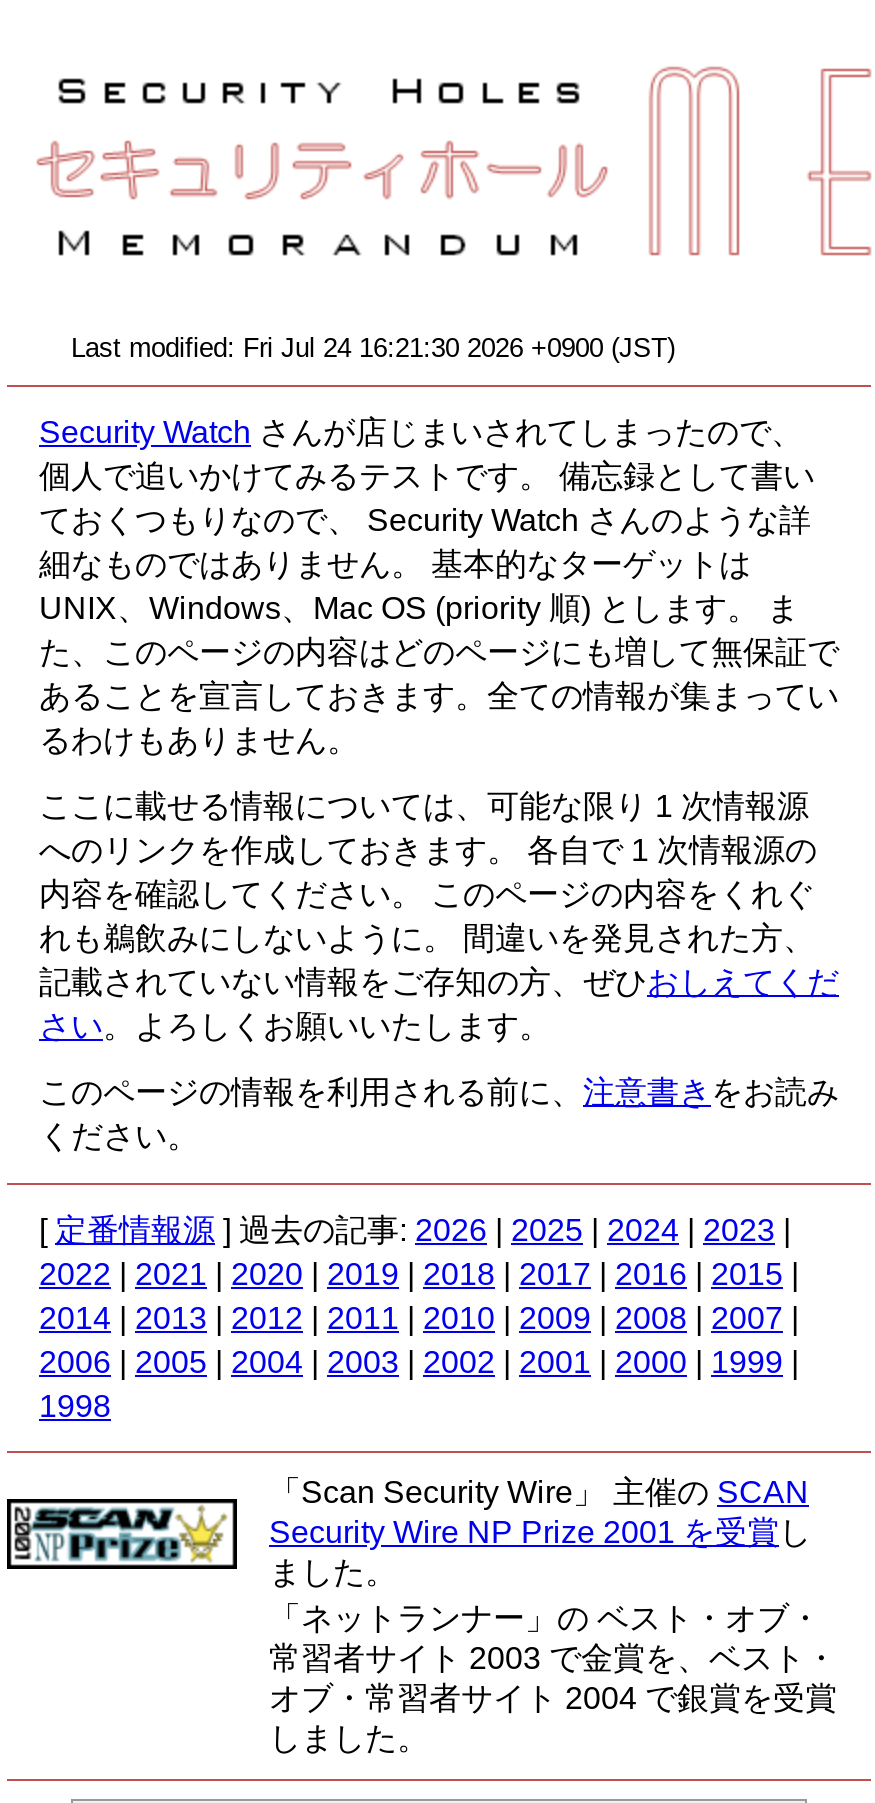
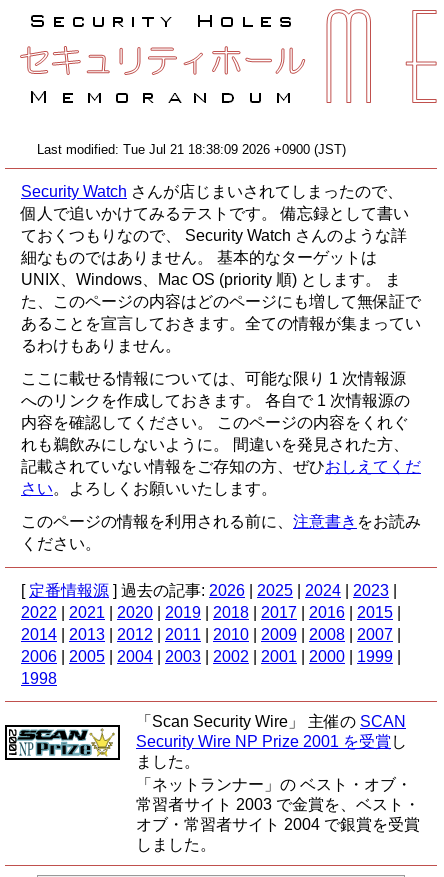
- Last modified: Fri Jul 24 16:21:30 2026 +0900 (JST)
+ Last modified: Tue Jul 21 18:38:09 2026 +0900 (JST)
